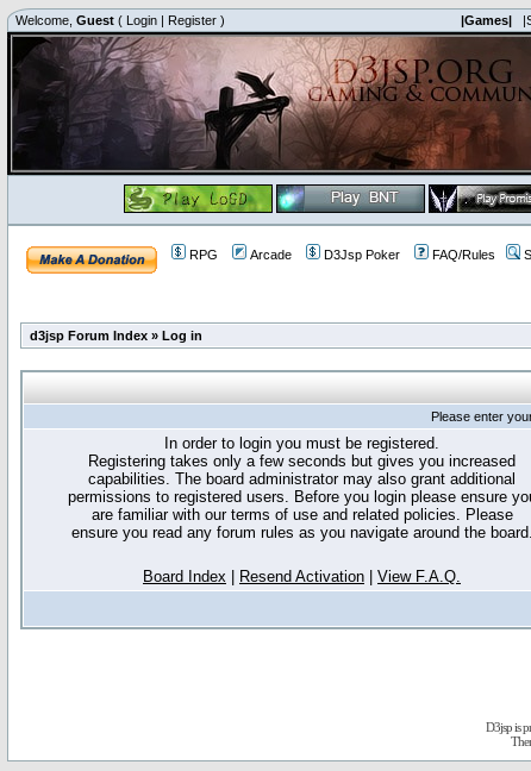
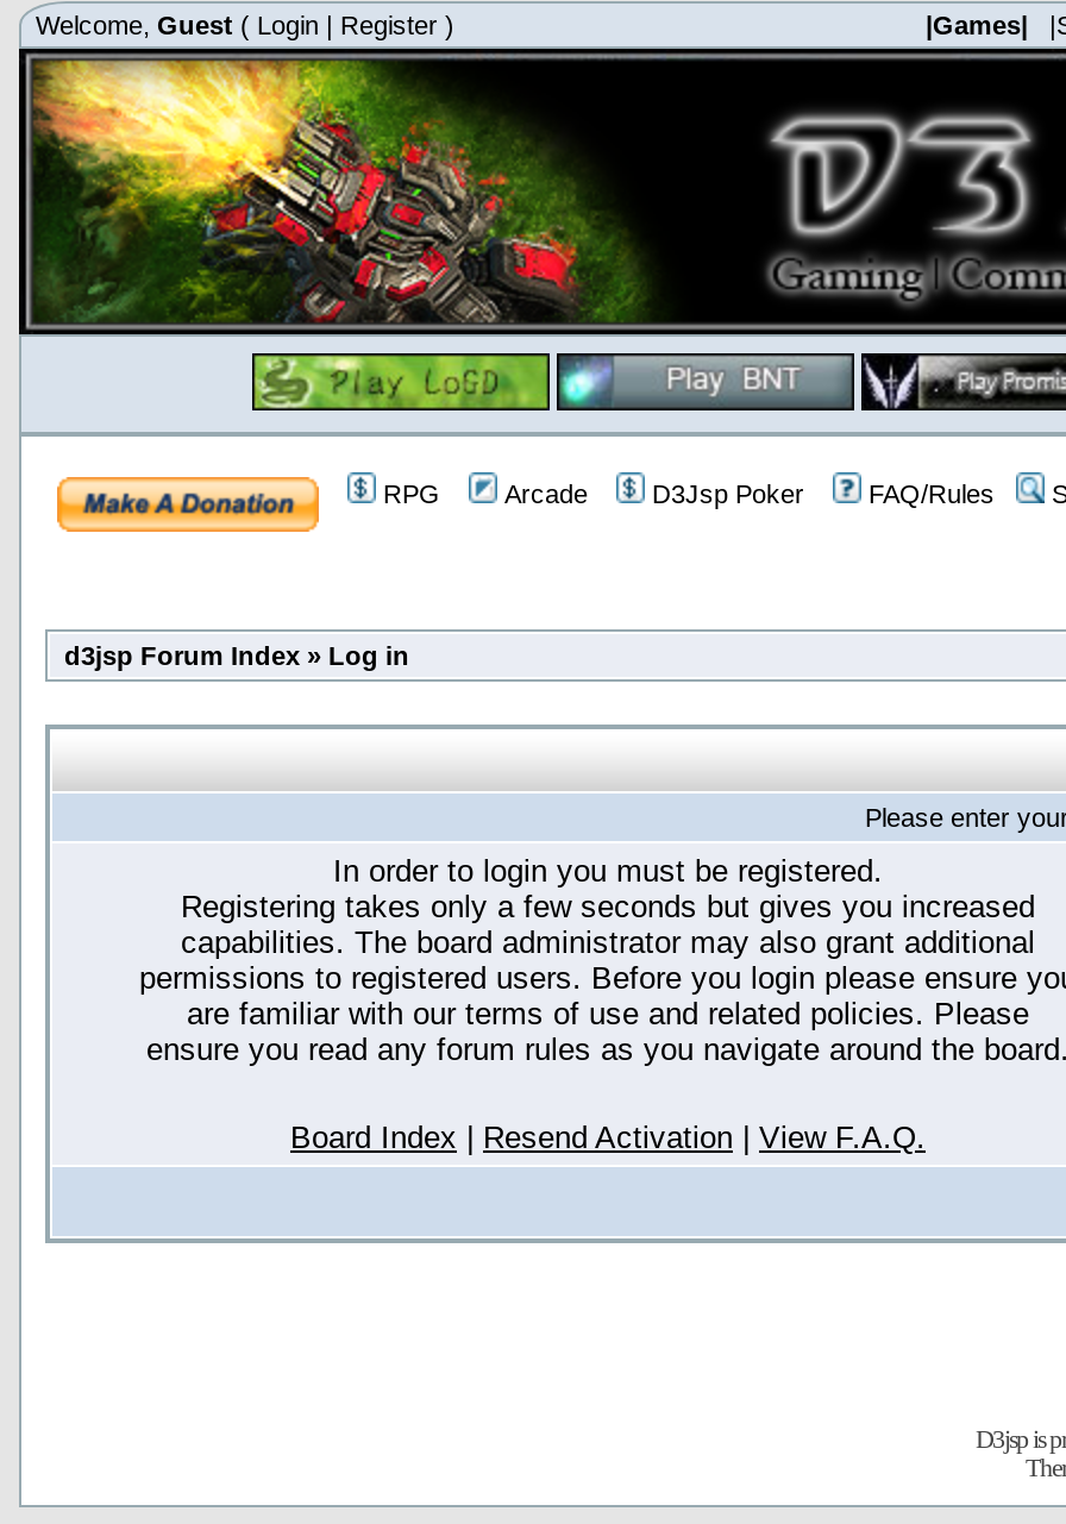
- [image]
+ [image]
